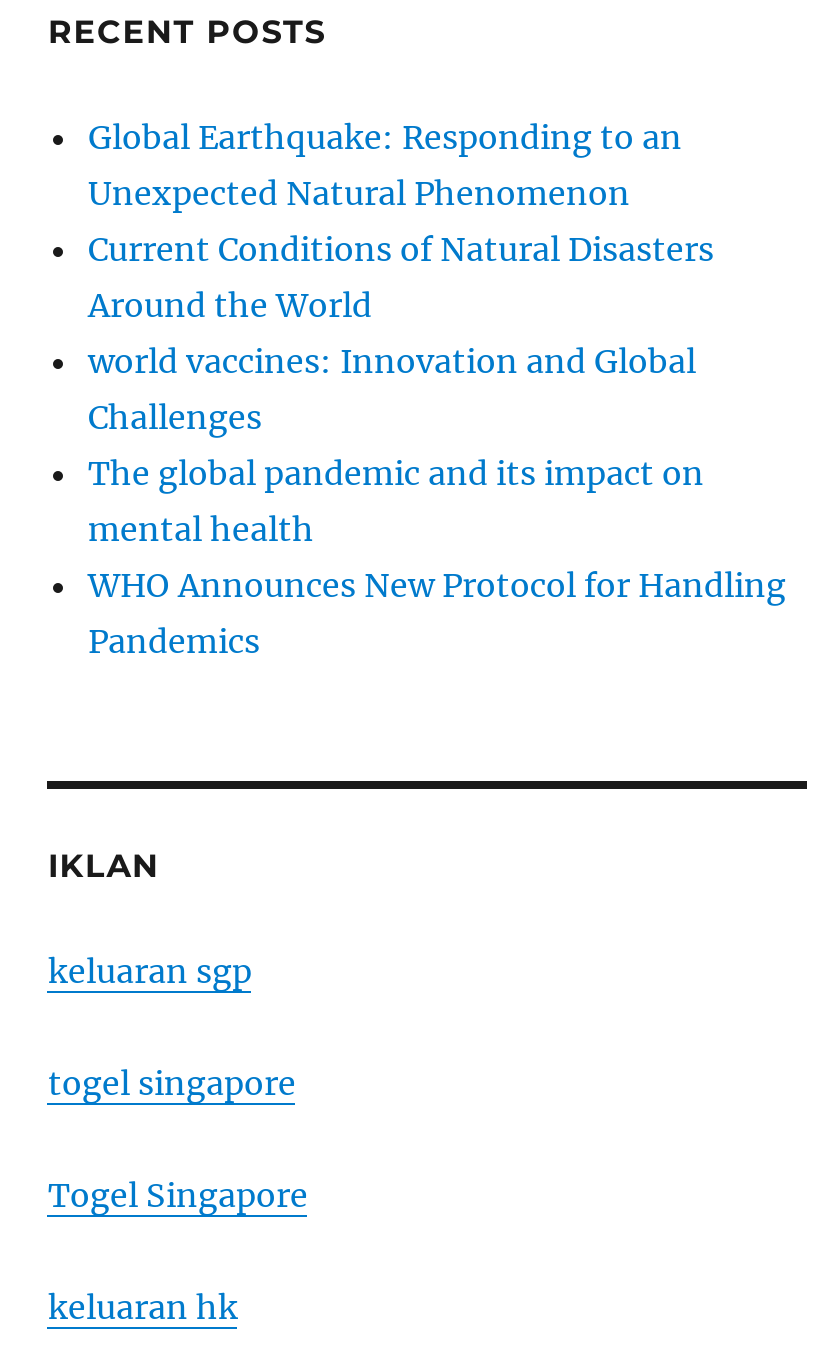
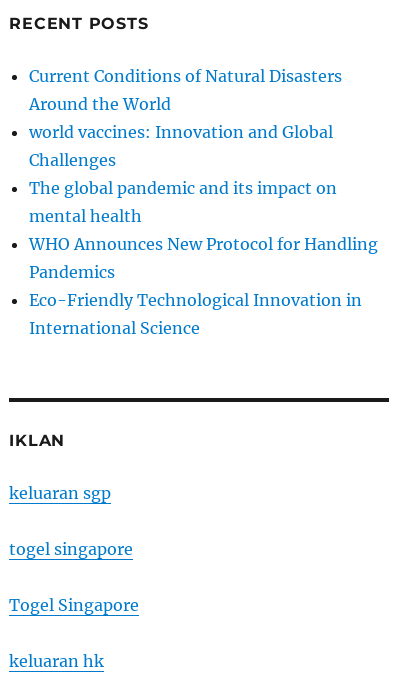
- Global Earthquake: Responding to an
- Unexpected Natural Phenomenon

moved up: Current Conditions of Natural Disasters | Around the World | world vaccines: Innovation and Global | Challenges | The global pandemic and its impact on | mental health | WHO Announces New Protocol for Handling | Pandemics

+ Eco-Friendly Technological Innovation in
+ International Science
